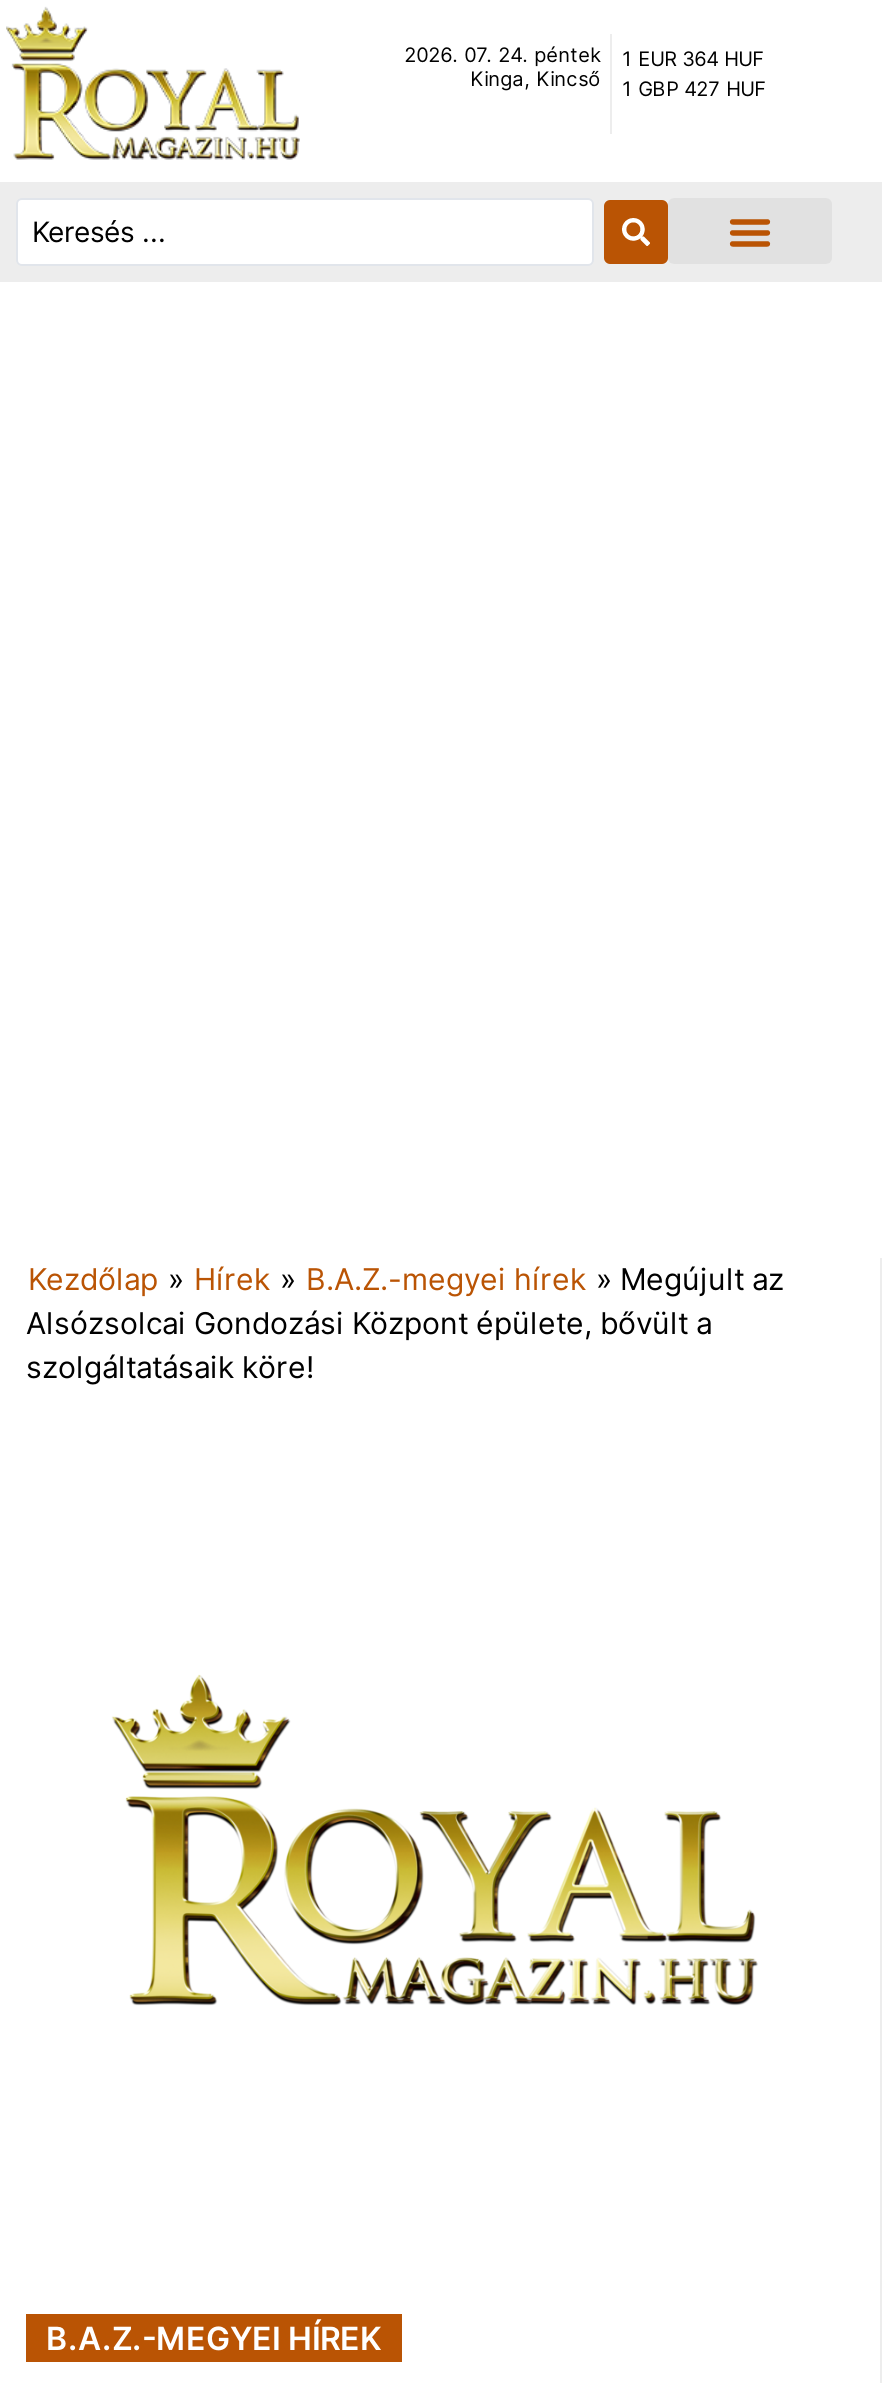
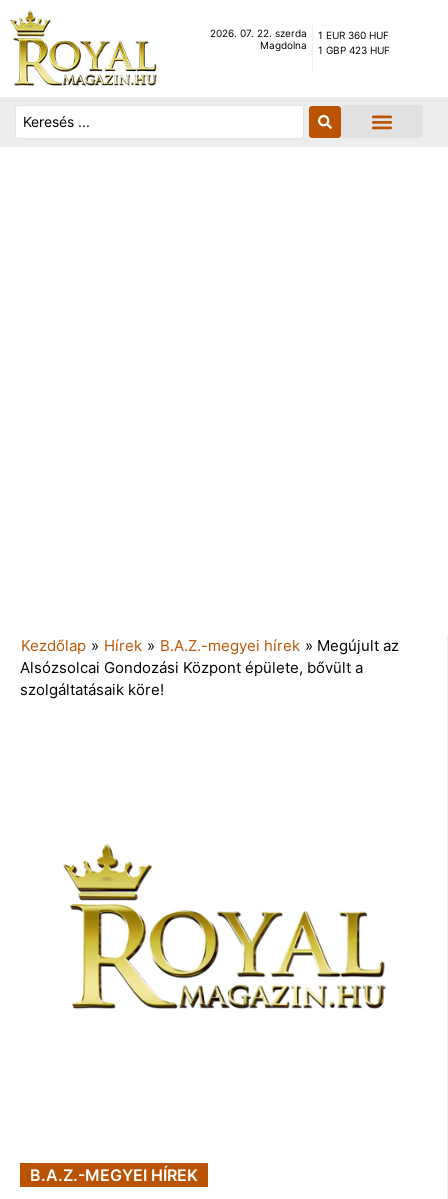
- 2026. 07. 24. péntek
- Kinga, Kincső
+ 2026. 07. 22. szerda
+ Magdolna

- 1 EUR 364 HUF
- 1 GBP 427 HUF
+ 1 EUR 360 HUF
+ 1 GBP 423 HUF
